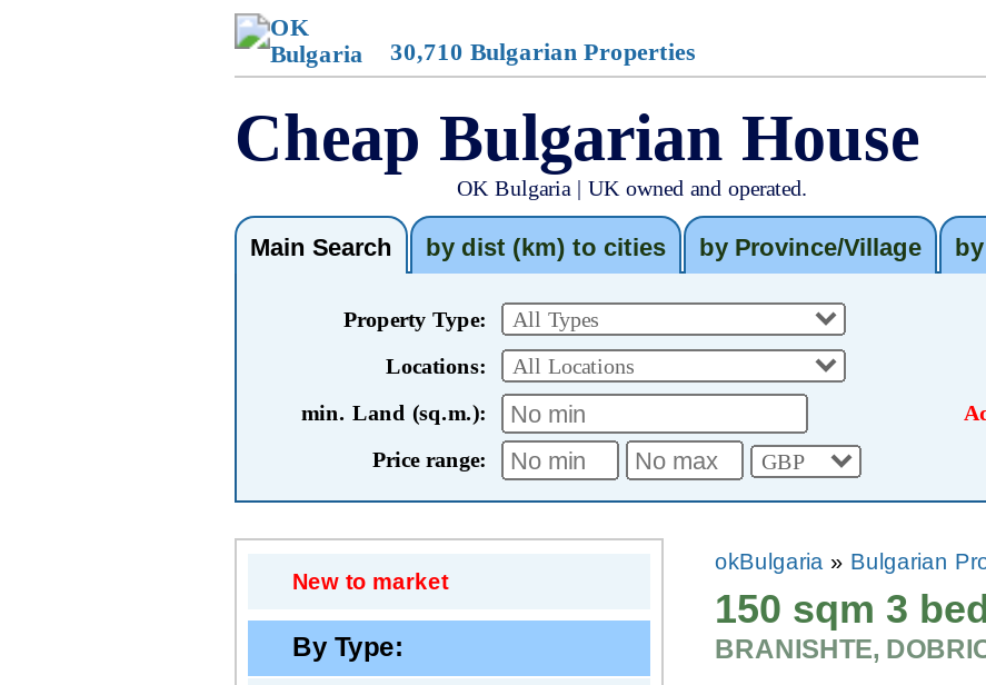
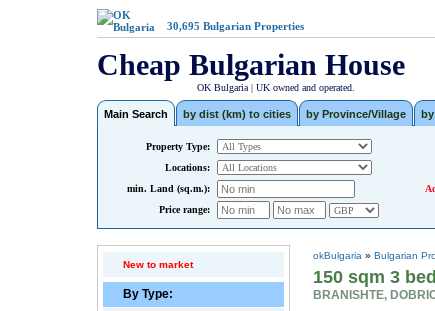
- 30,710 Bulgarian Properties
+ 30,695 Bulgarian Properties
